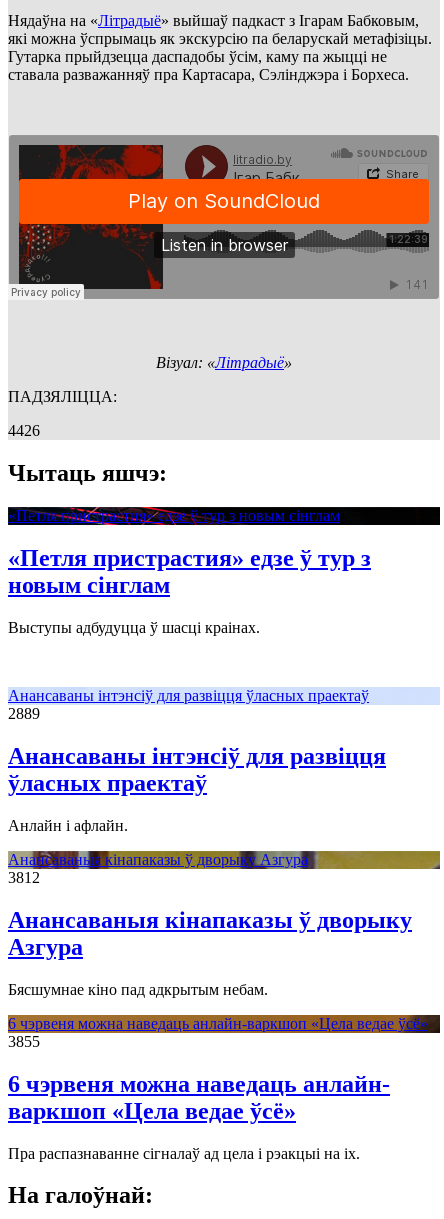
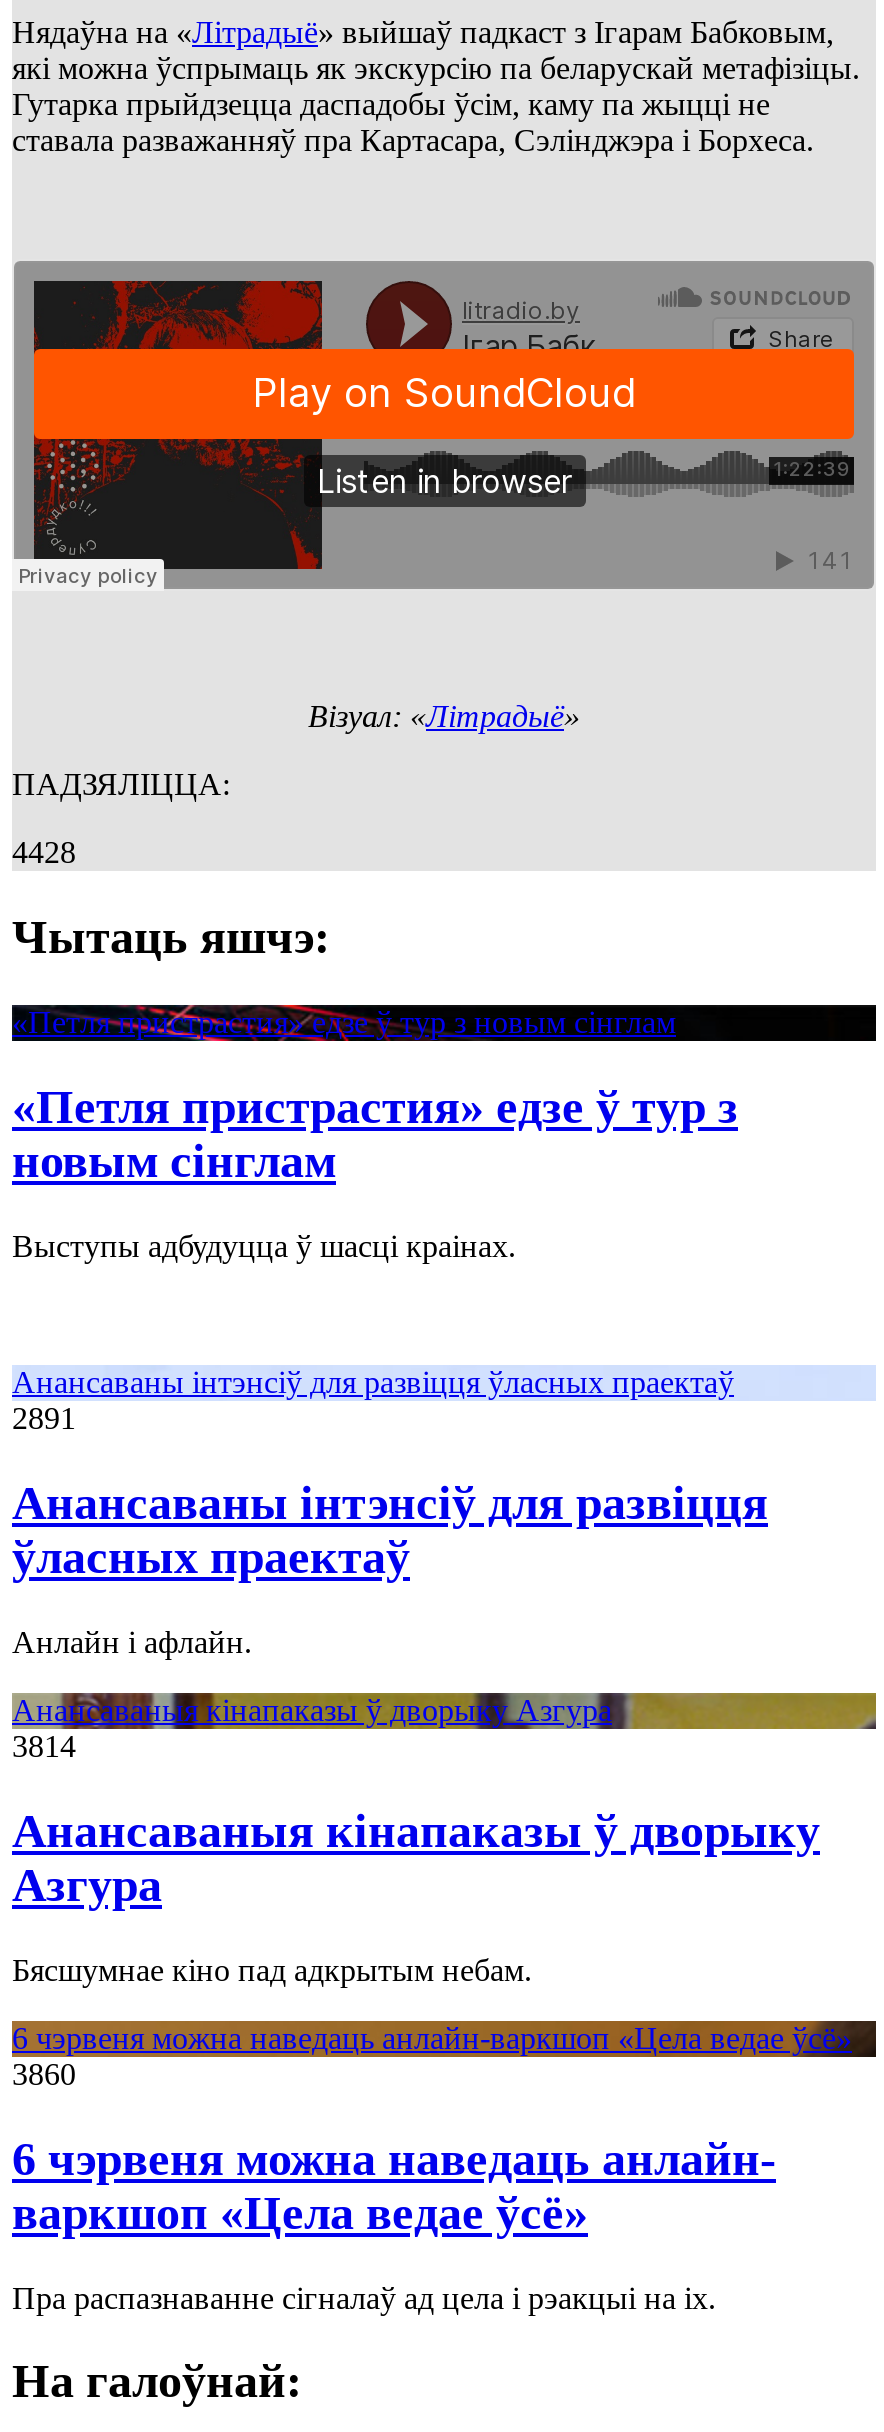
- 4426
+ 4428

- 2889
+ 2891

- 3812
+ 3814

- 3855
+ 3860
